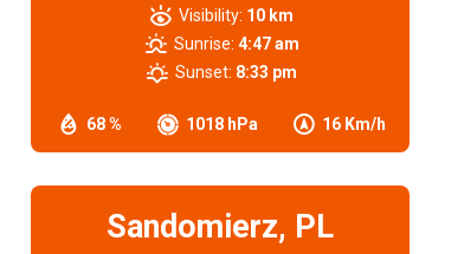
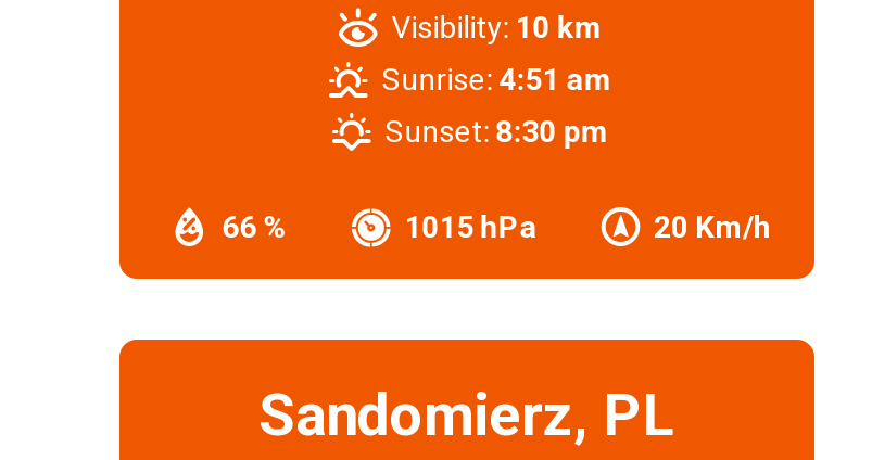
- Sunrise: 4:47 am
+ Sunrise: 4:51 am

- Sunset: 8:33 pm
+ Sunset: 8:30 pm

- 68 %
+ 66 %

- 1018 hPa
+ 1015 hPa

- 16 Km/h
+ 20 Km/h
